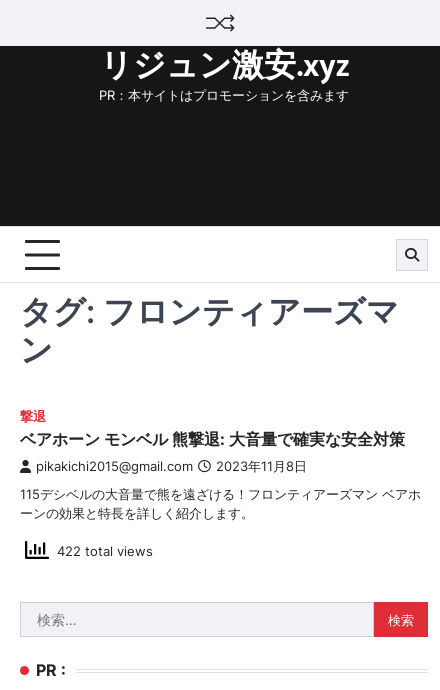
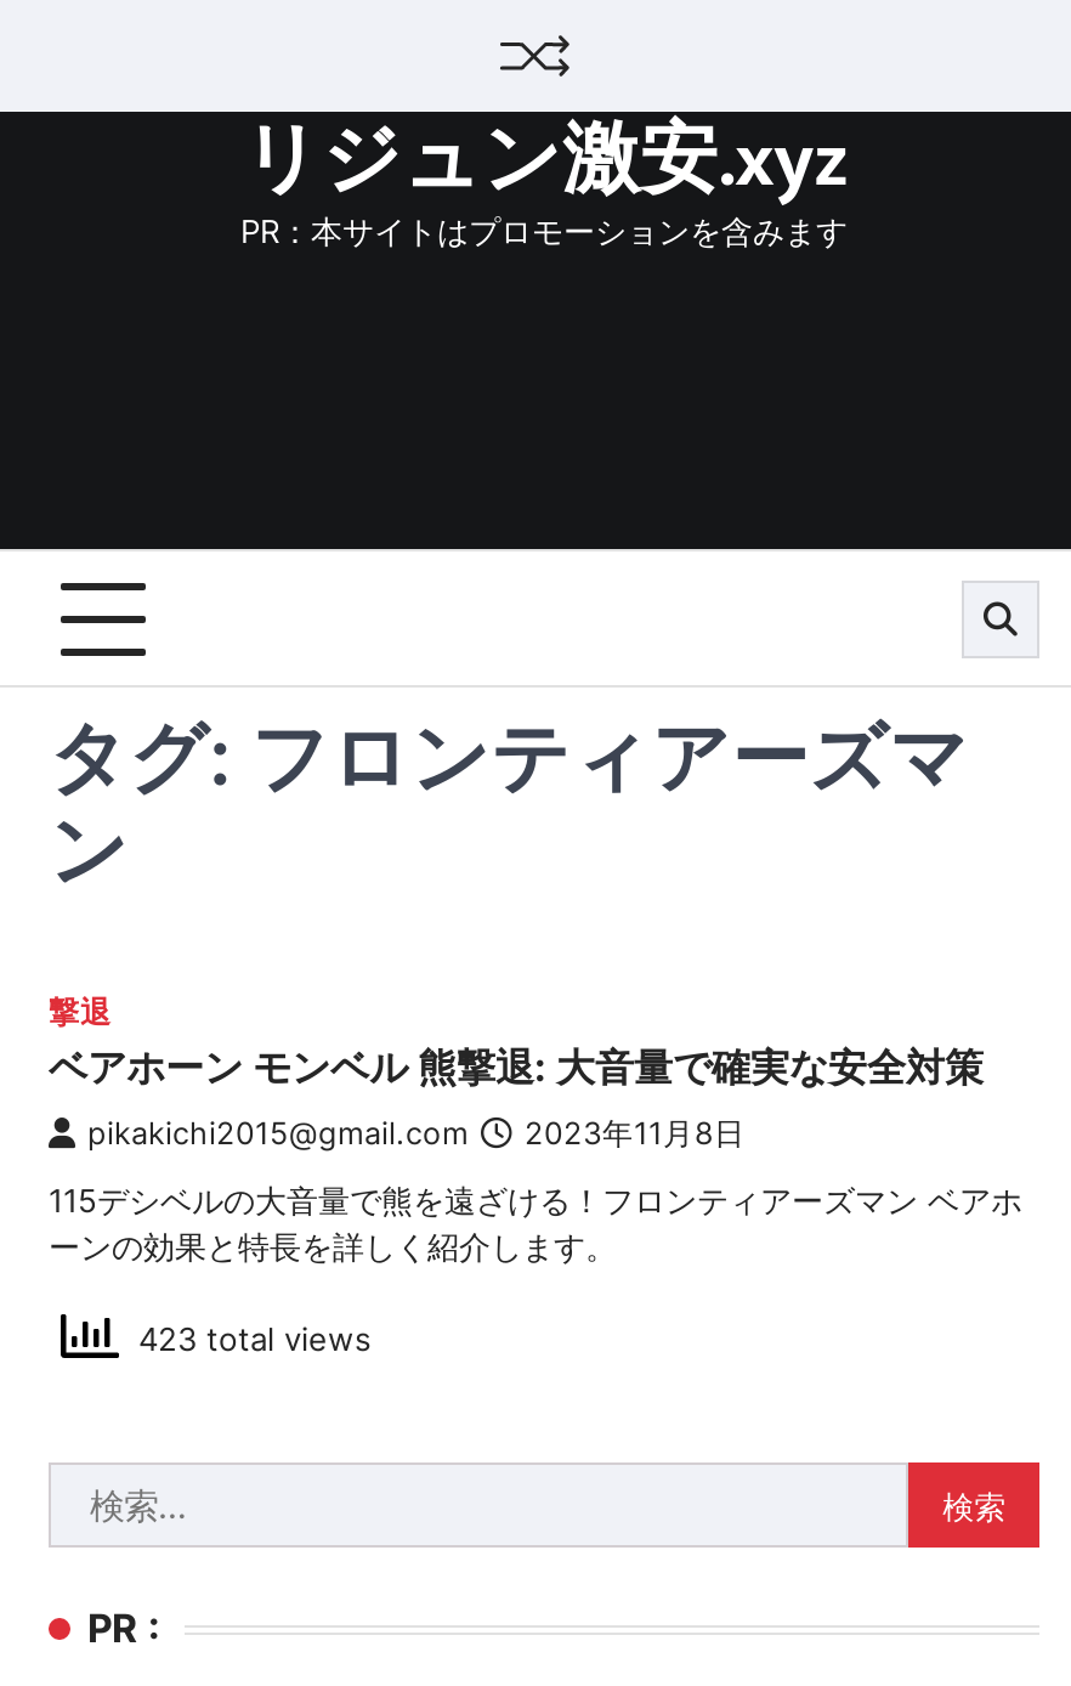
- 422 total views
+ 423 total views
